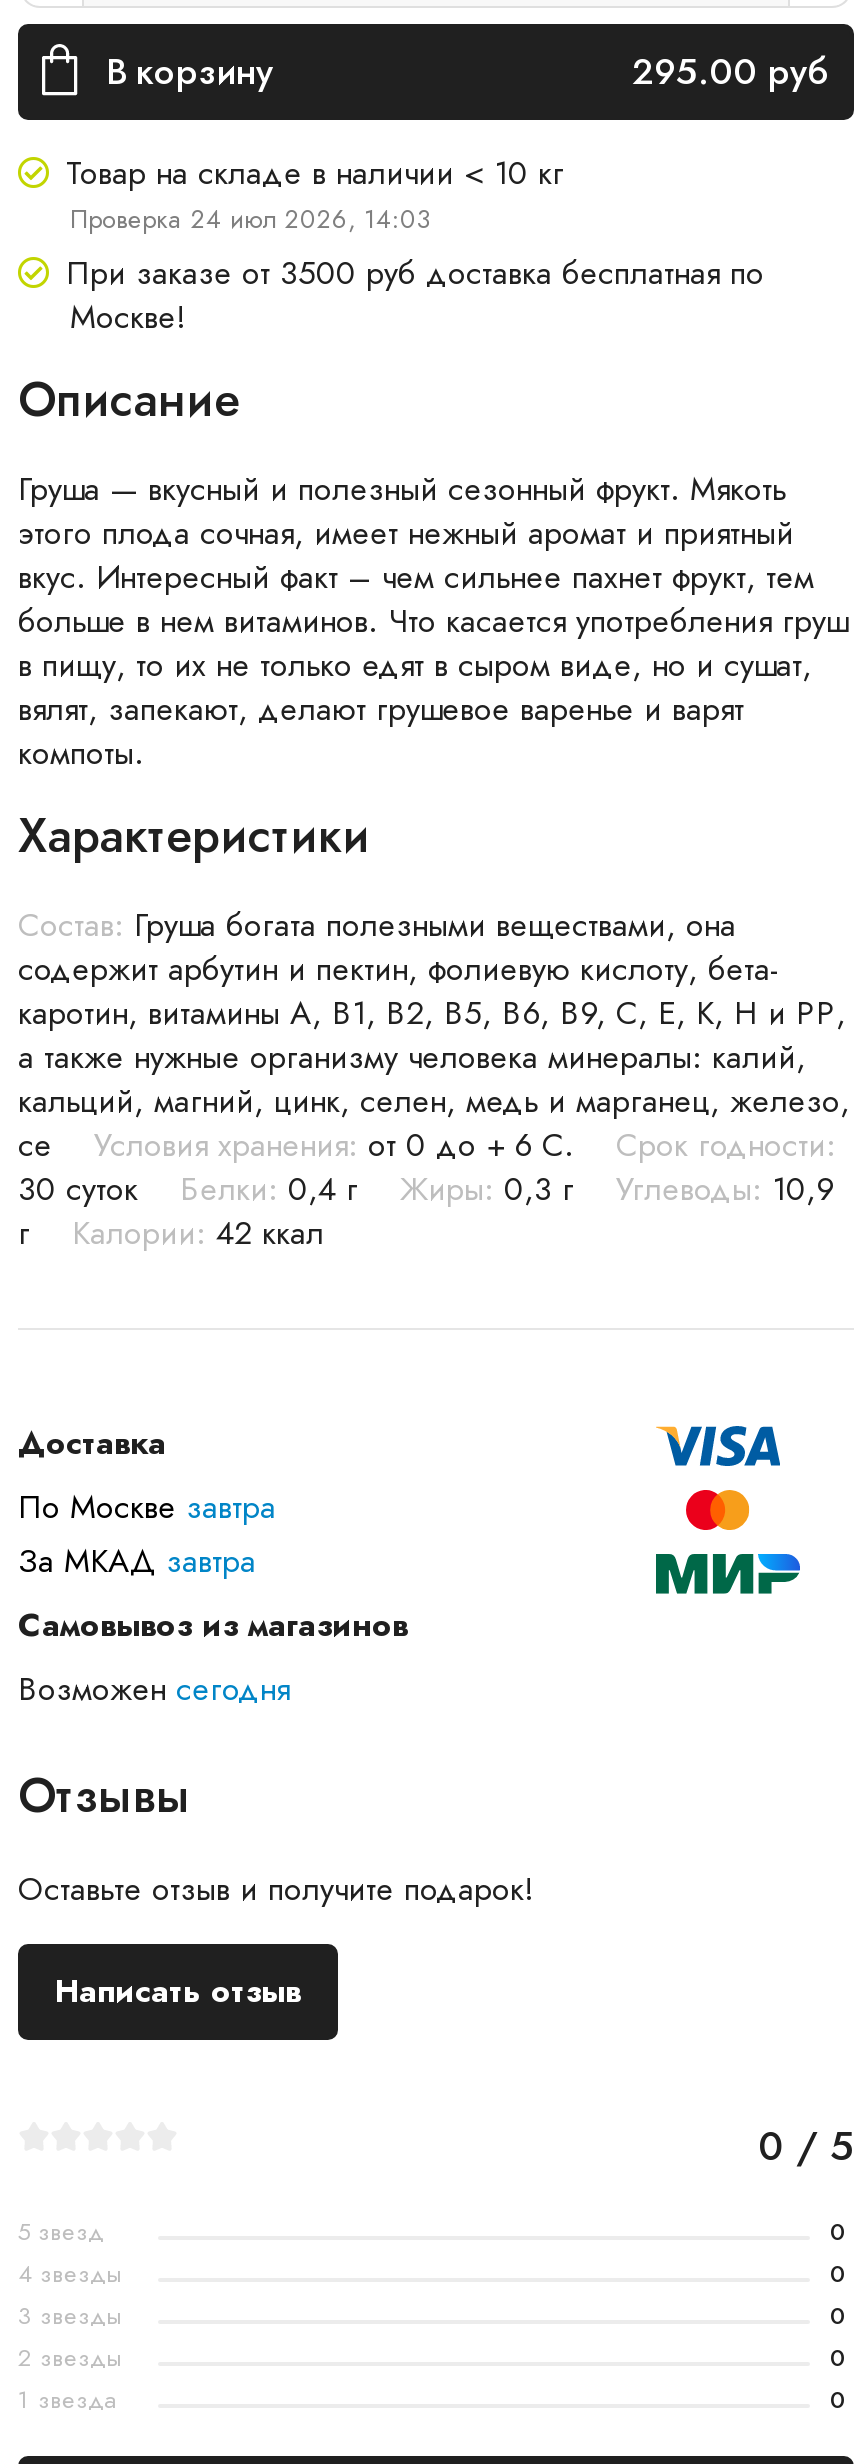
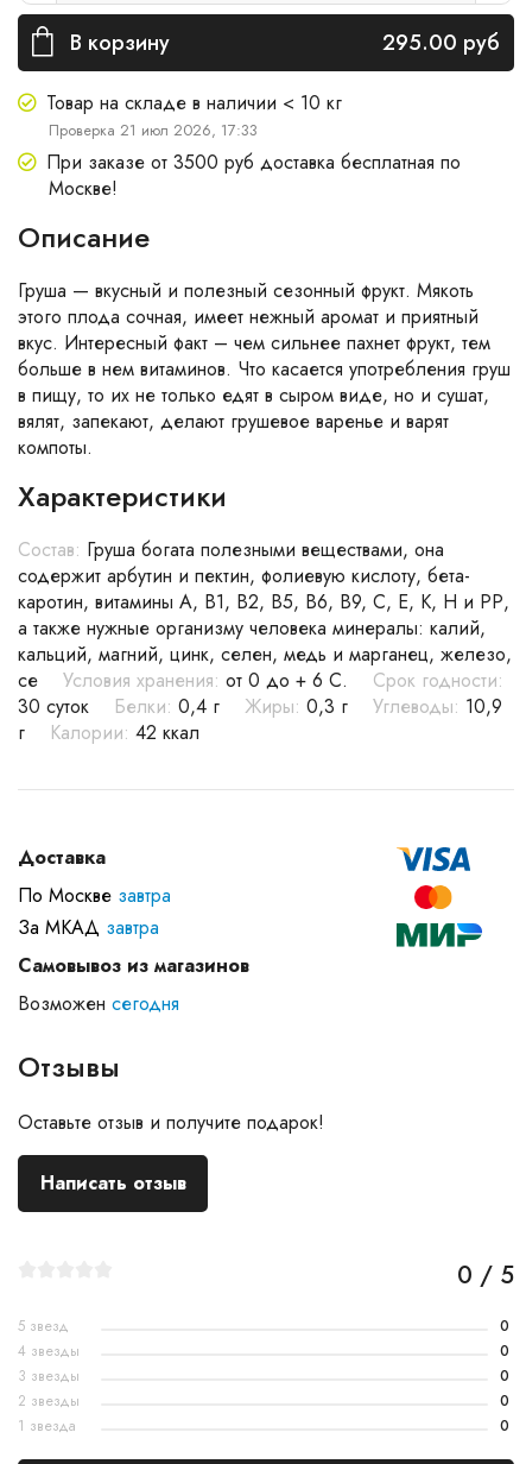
- Проверка 24 июл 2026, 14:03
+ Проверка 21 июл 2026, 17:33
